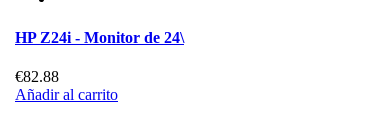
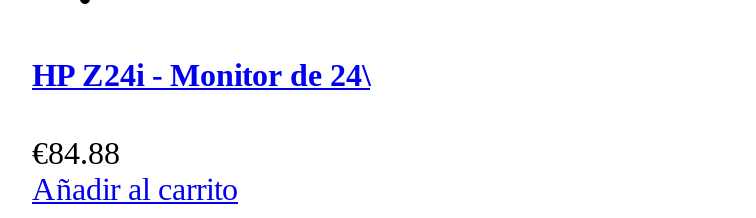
- €82.88
+ €84.88
